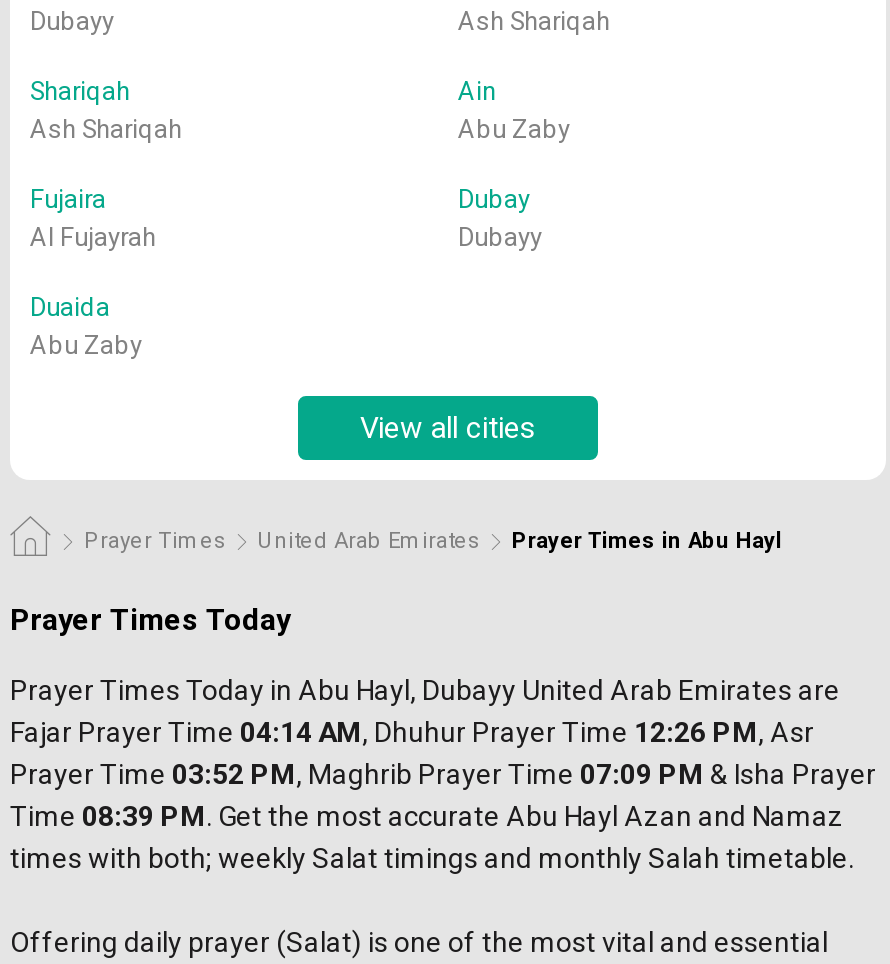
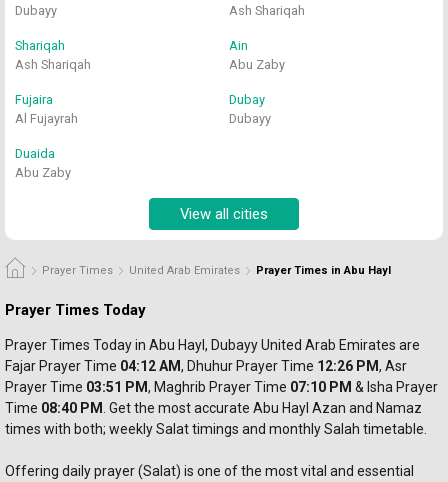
- Fajar Prayer Time 04:14 AM, Dhuhur Prayer Time 12:26 PM
+ Fajar Prayer Time 04:12 AM, Dhuhur Prayer Time 12:26 PM

- Prayer Time 03:52 PM, Maghrib Prayer Time 07:09 PM & Isha Prayer
+ Prayer Time 03:51 PM, Maghrib Prayer Time 07:10 PM & Isha Prayer

- Time 08:39 PM. Get the most accurate Abu Hayl Azan and Namaz
+ Time 08:40 PM. Get the most accurate Abu Hayl Azan and Namaz
